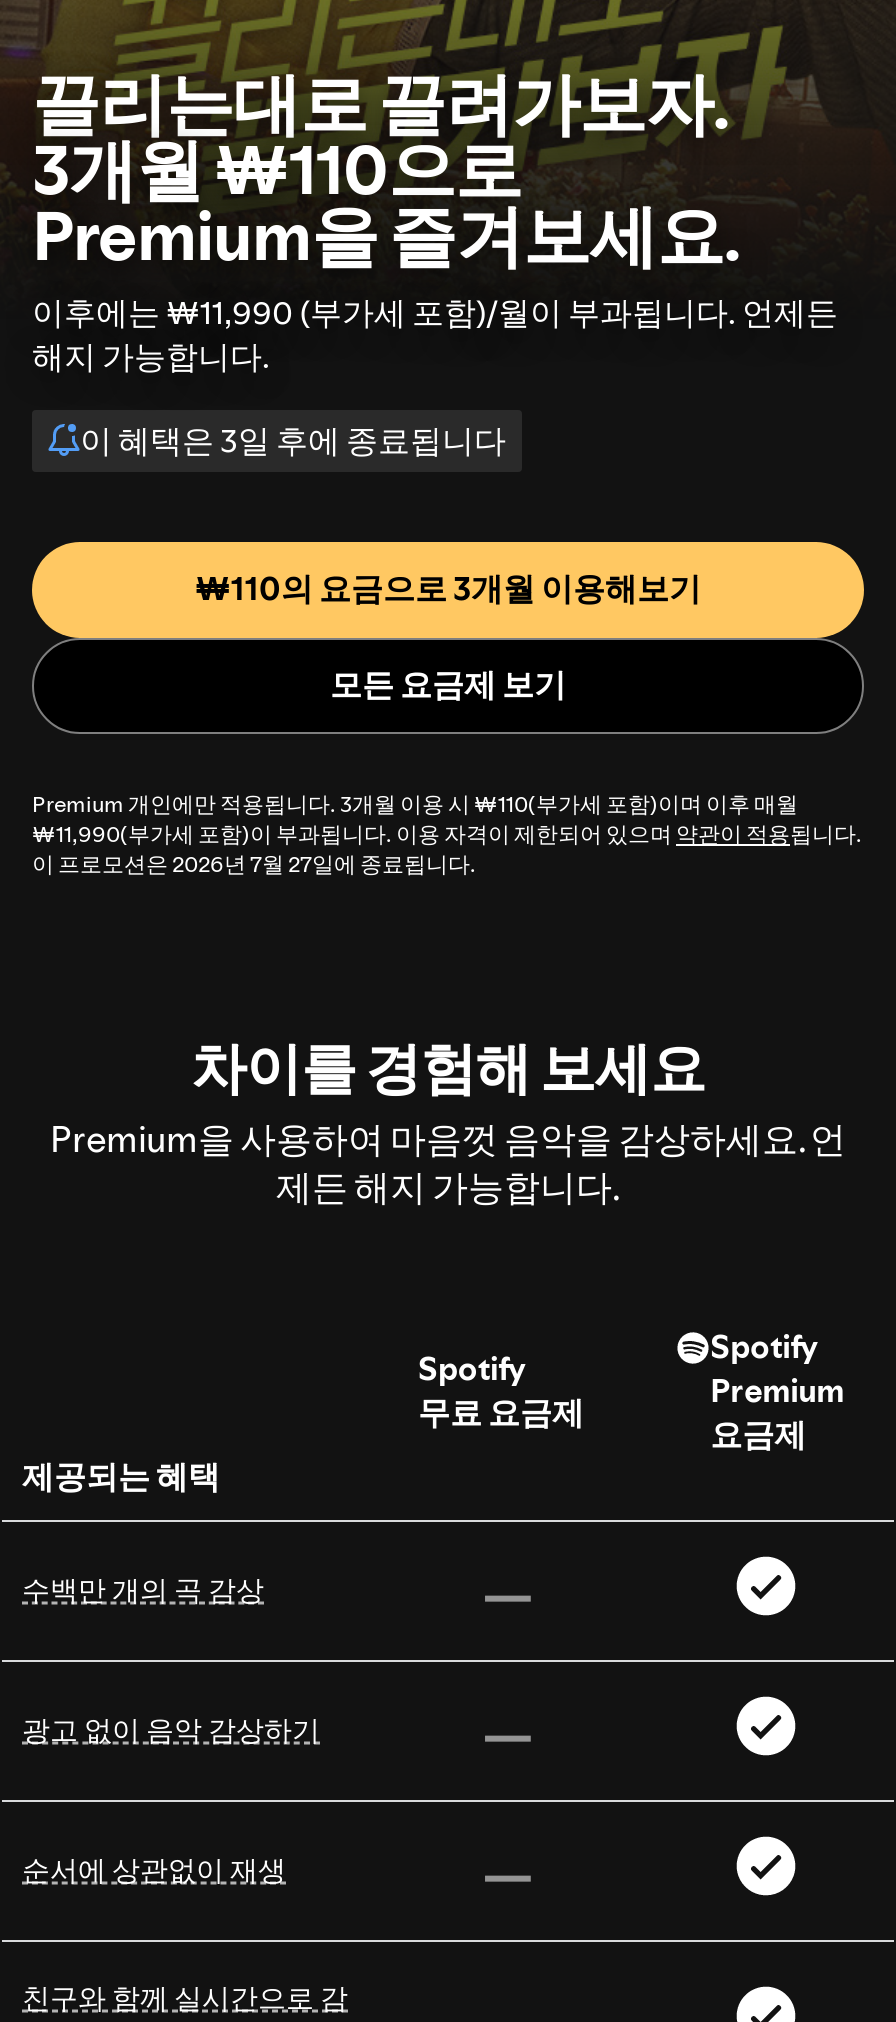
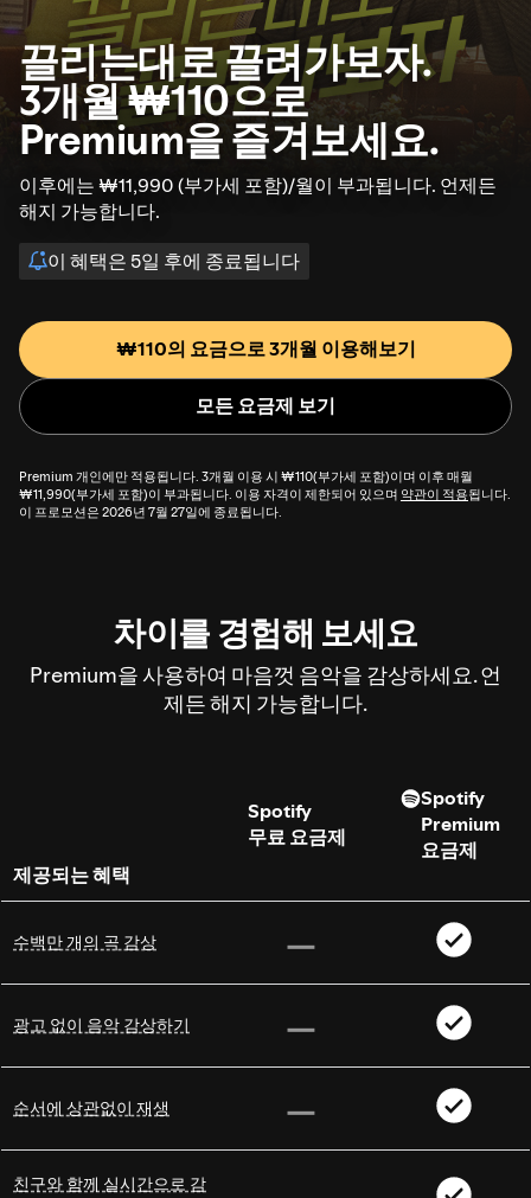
- 이 혜택은 3일 후에 종료됩니다
+ 이 혜택은 5일 후에 종료됩니다
